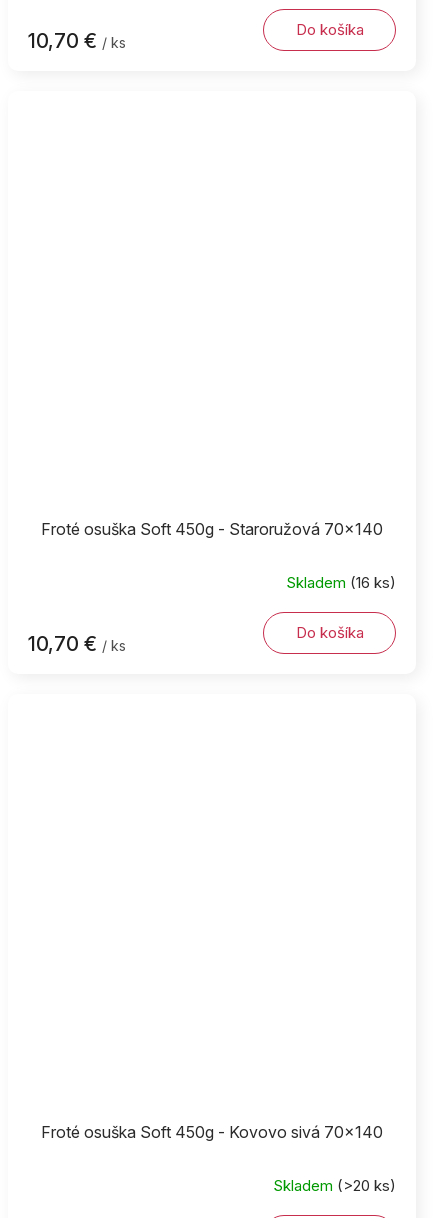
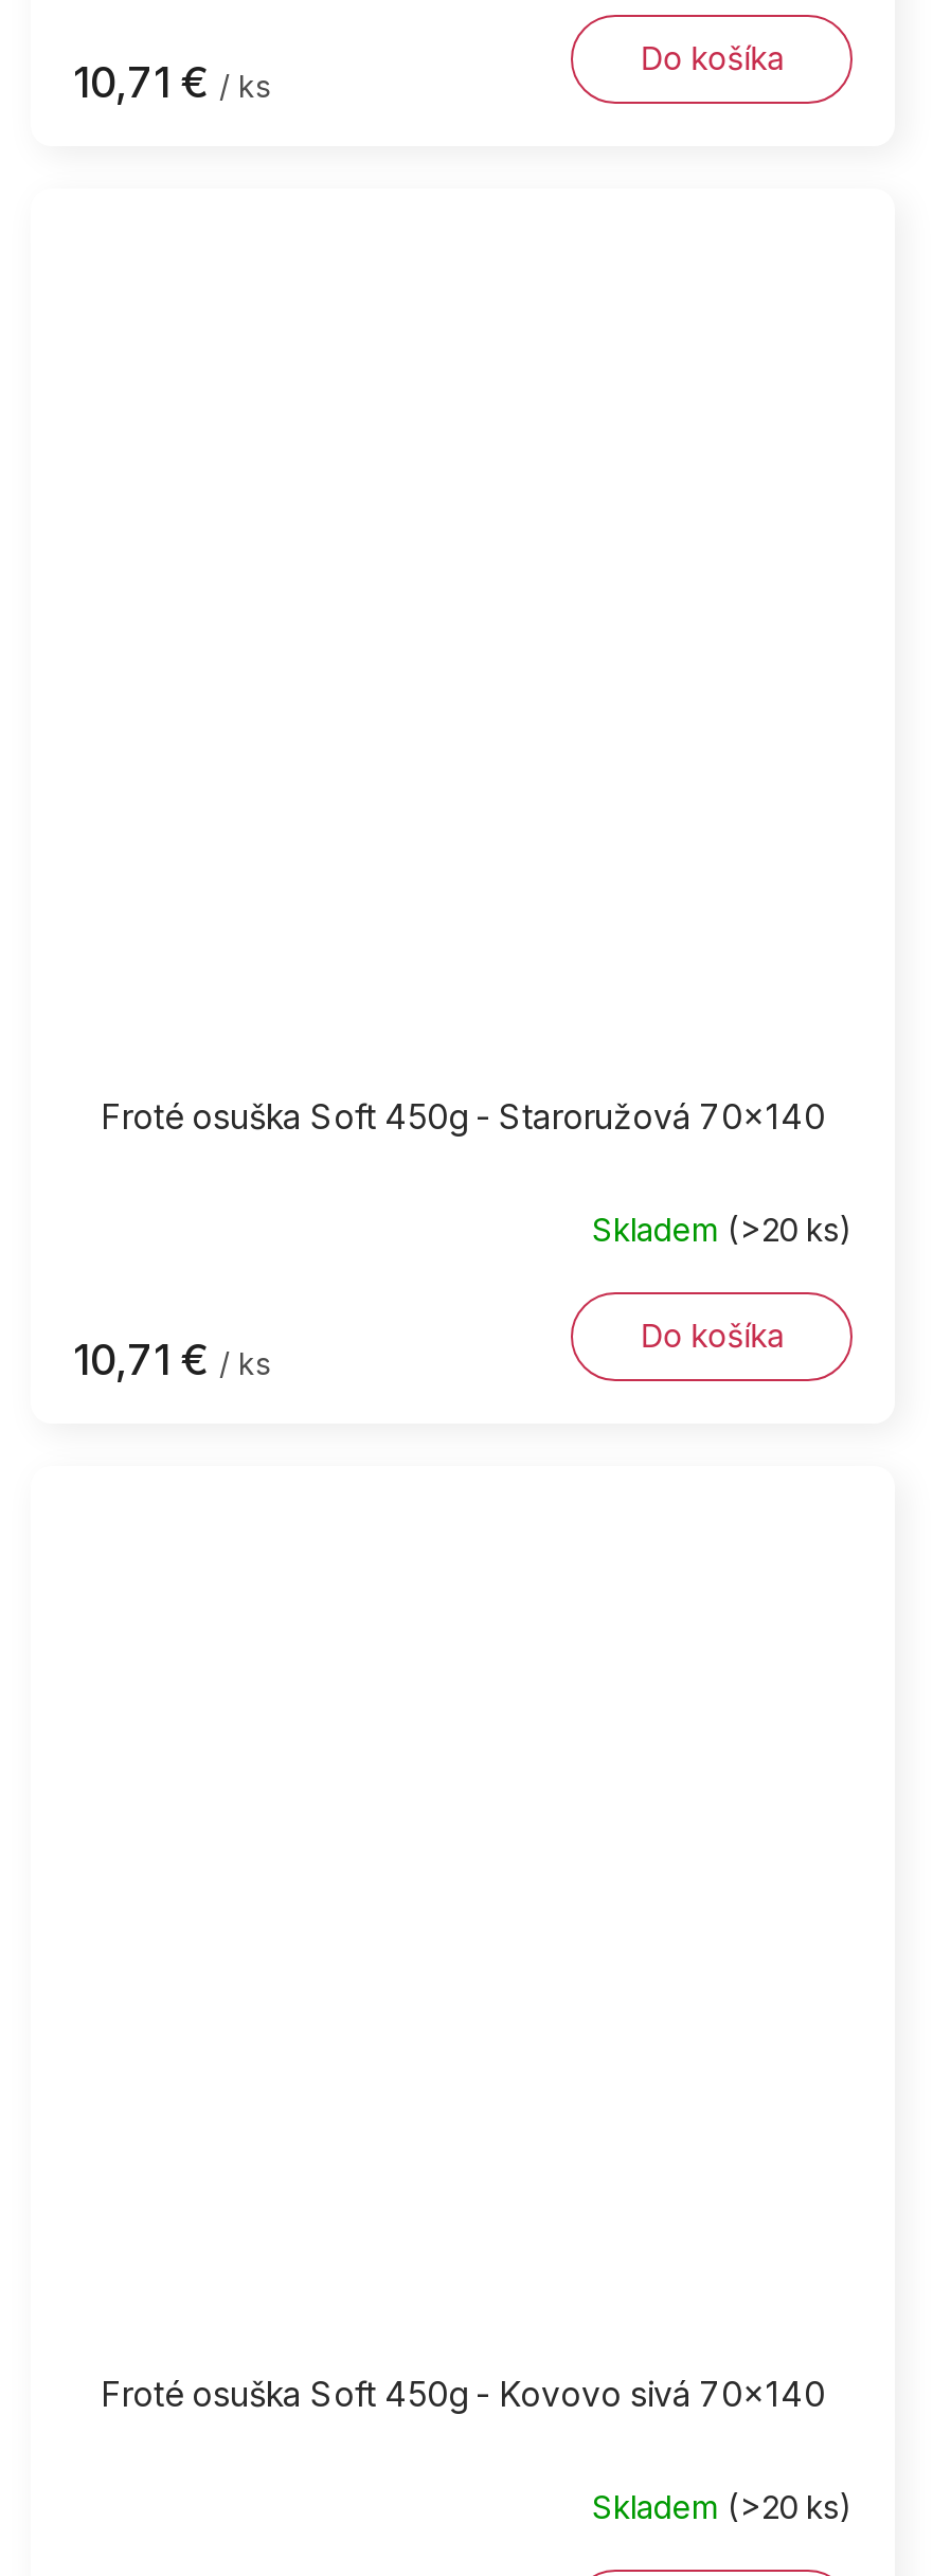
- 10,70 €/ ks
+ 10,71 €/ ks

- Skladem (16 ks)
+ Skladem (>20 ks)

- 10,70 €/ ks
+ 10,71 €/ ks
